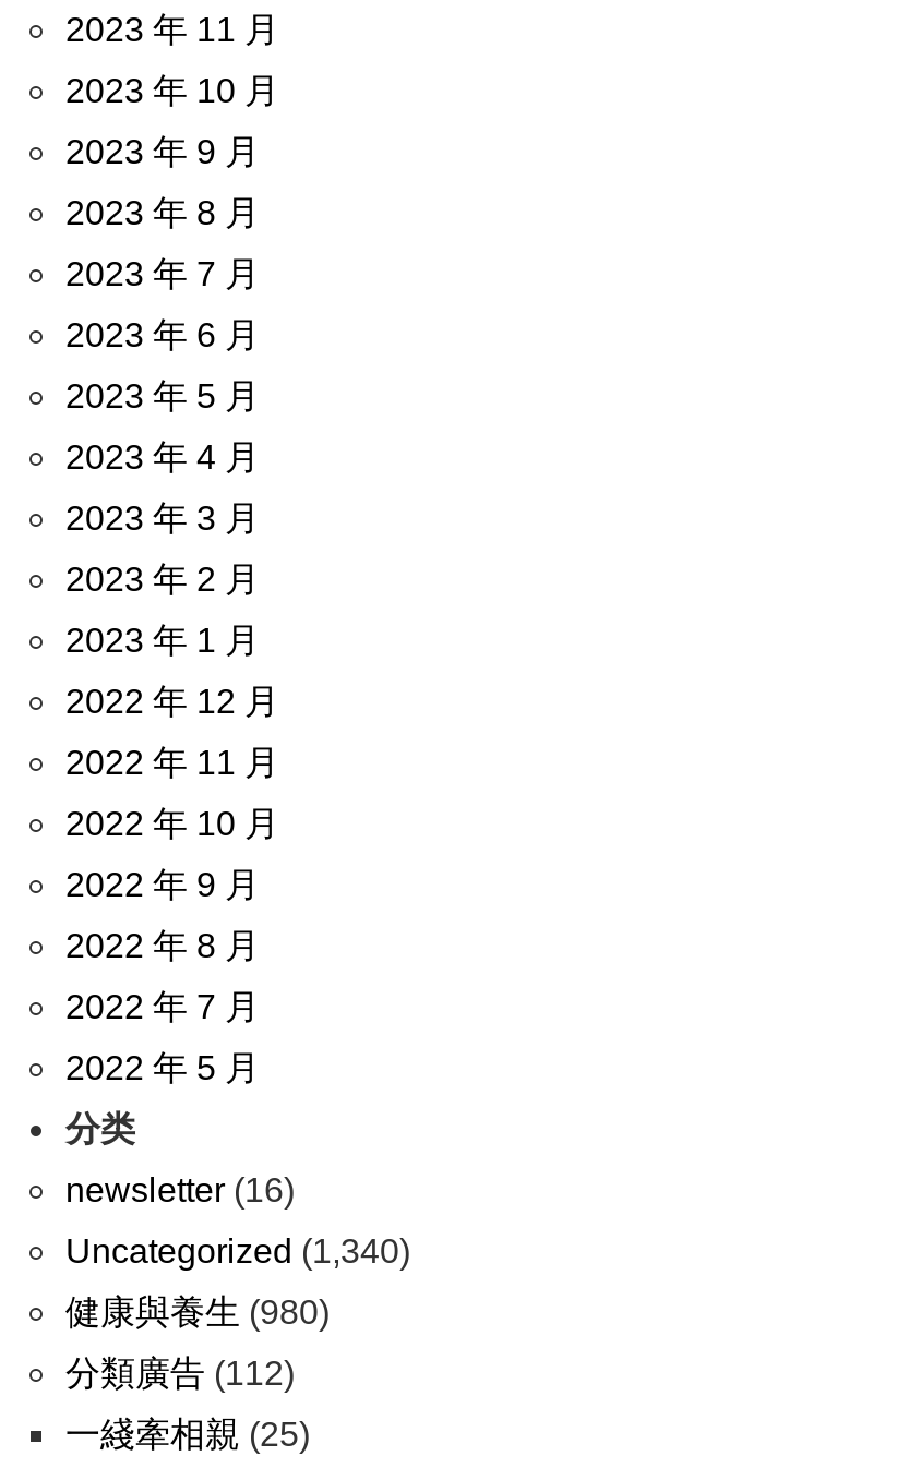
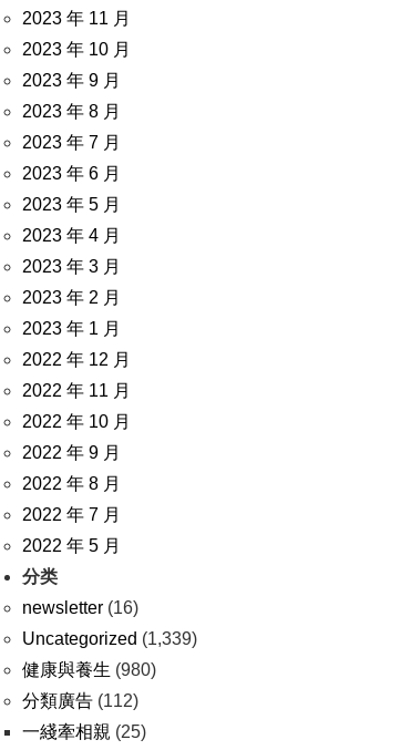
- Uncategorized (1,340)
+ Uncategorized (1,339)
